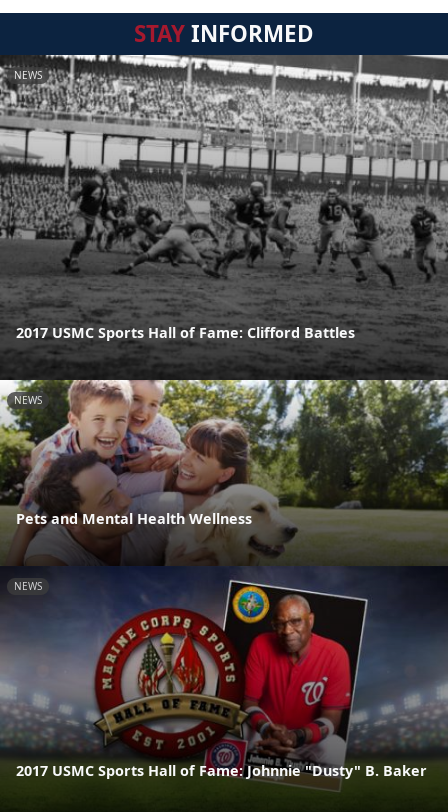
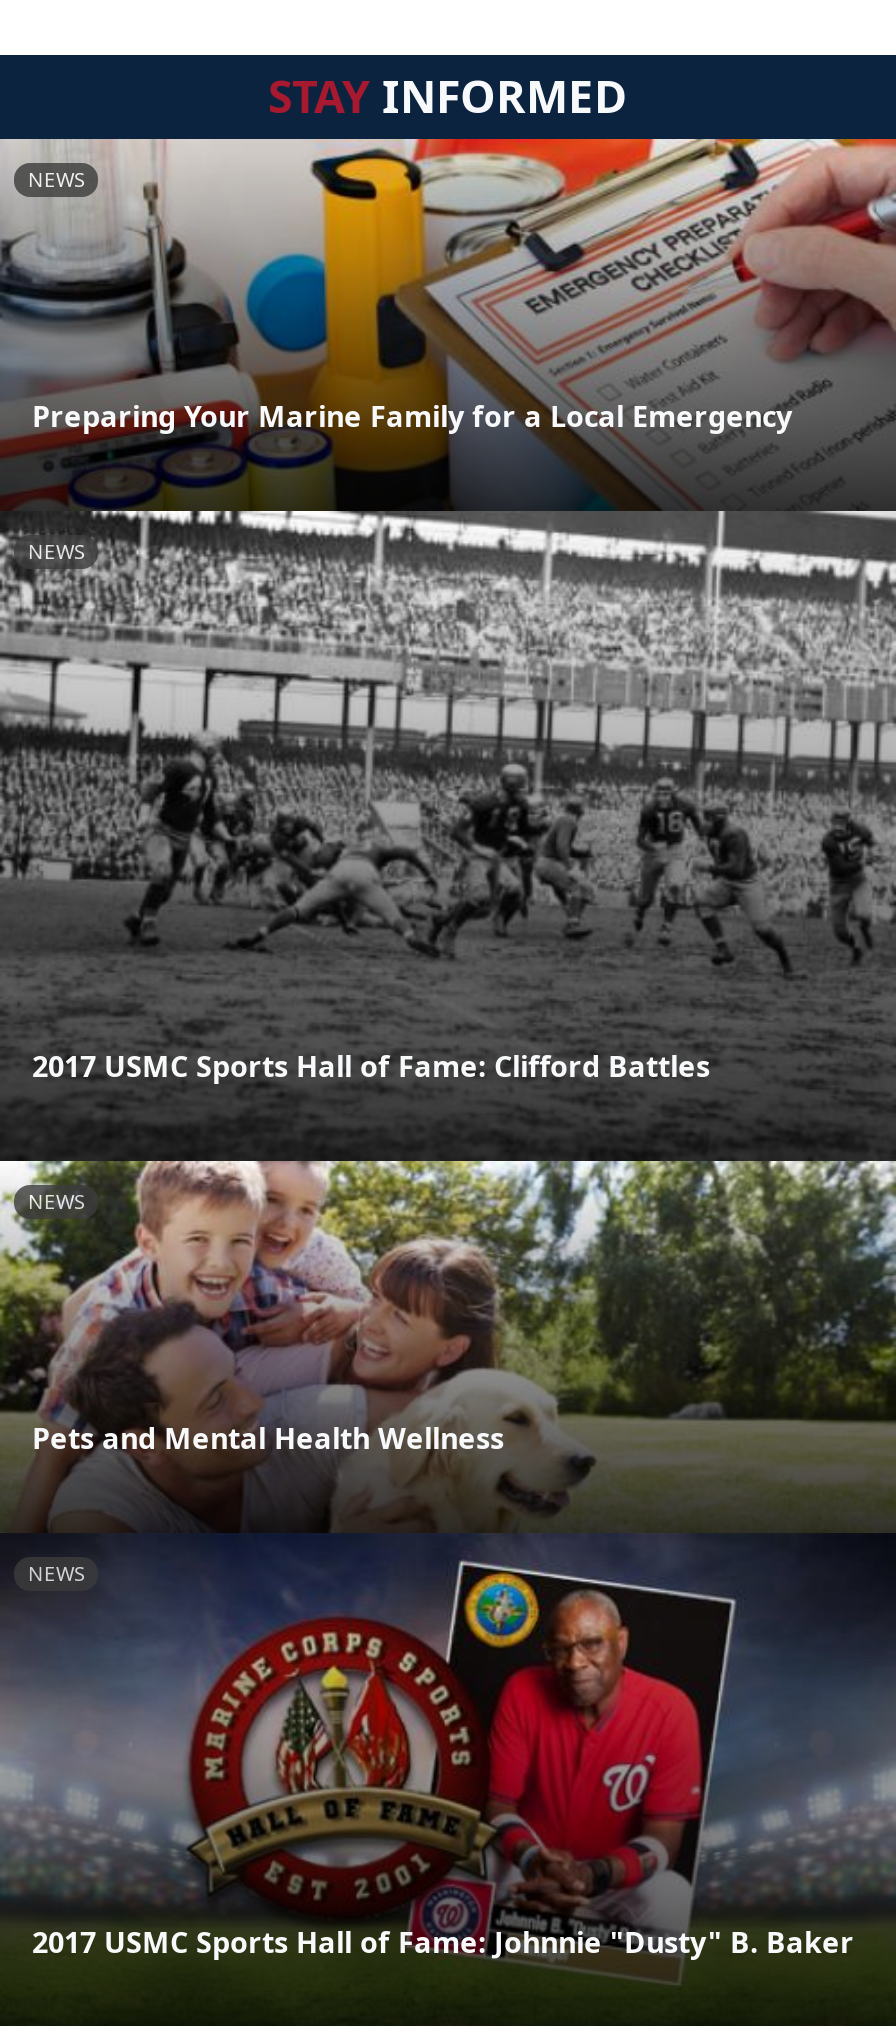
+ [image]
+ NEWS

+ Preparing Your Marine Family for a Local Emergency
